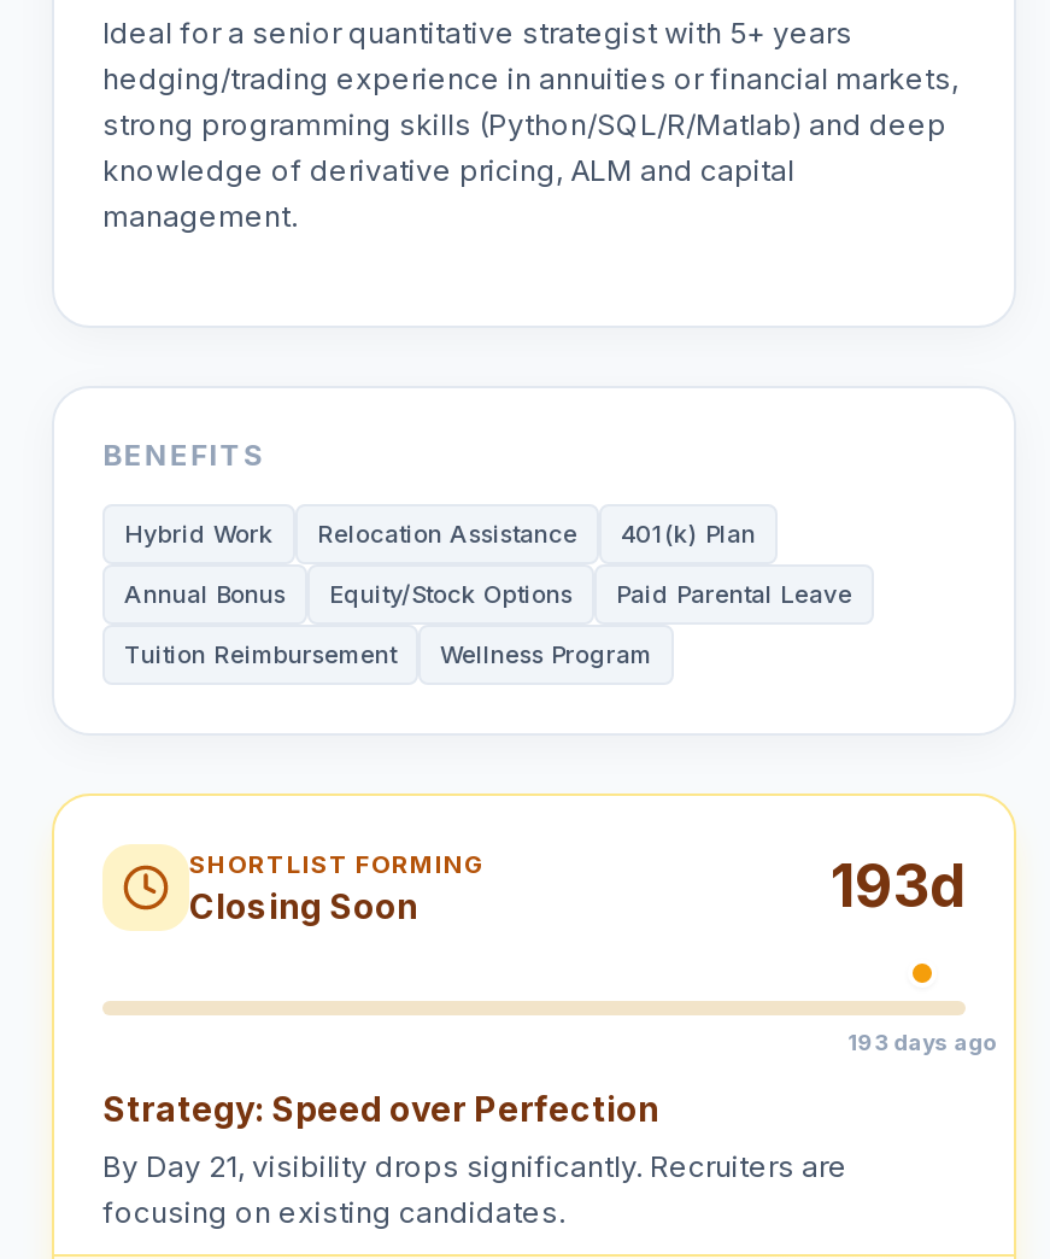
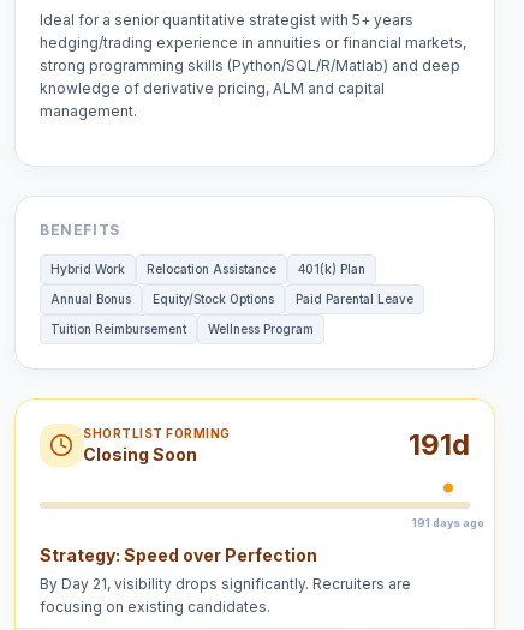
- 193d
+ 191d

- 193 days ago
+ 191 days ago
